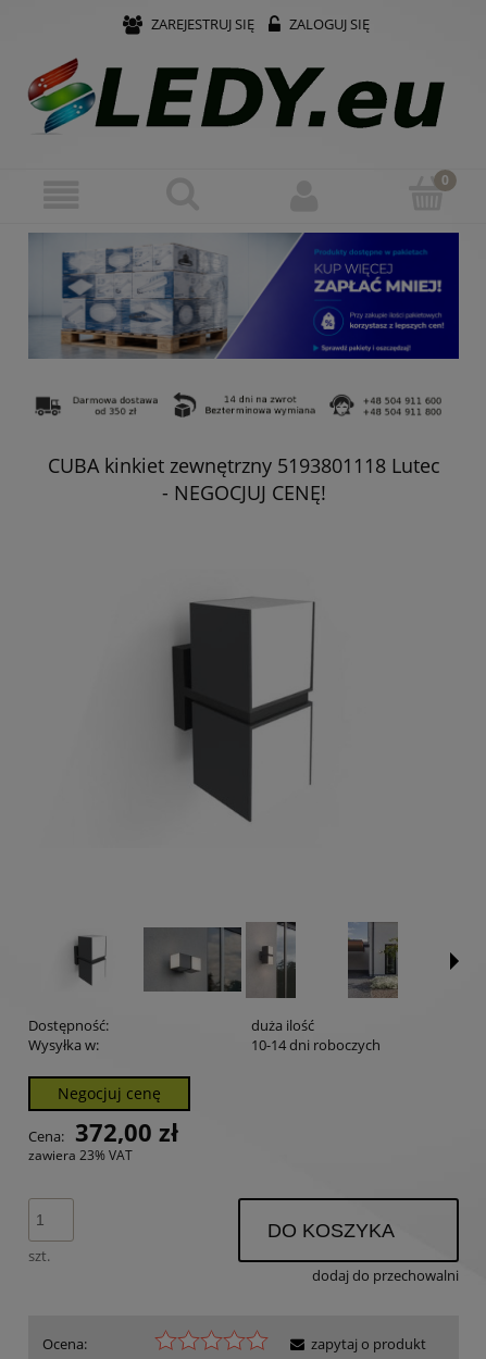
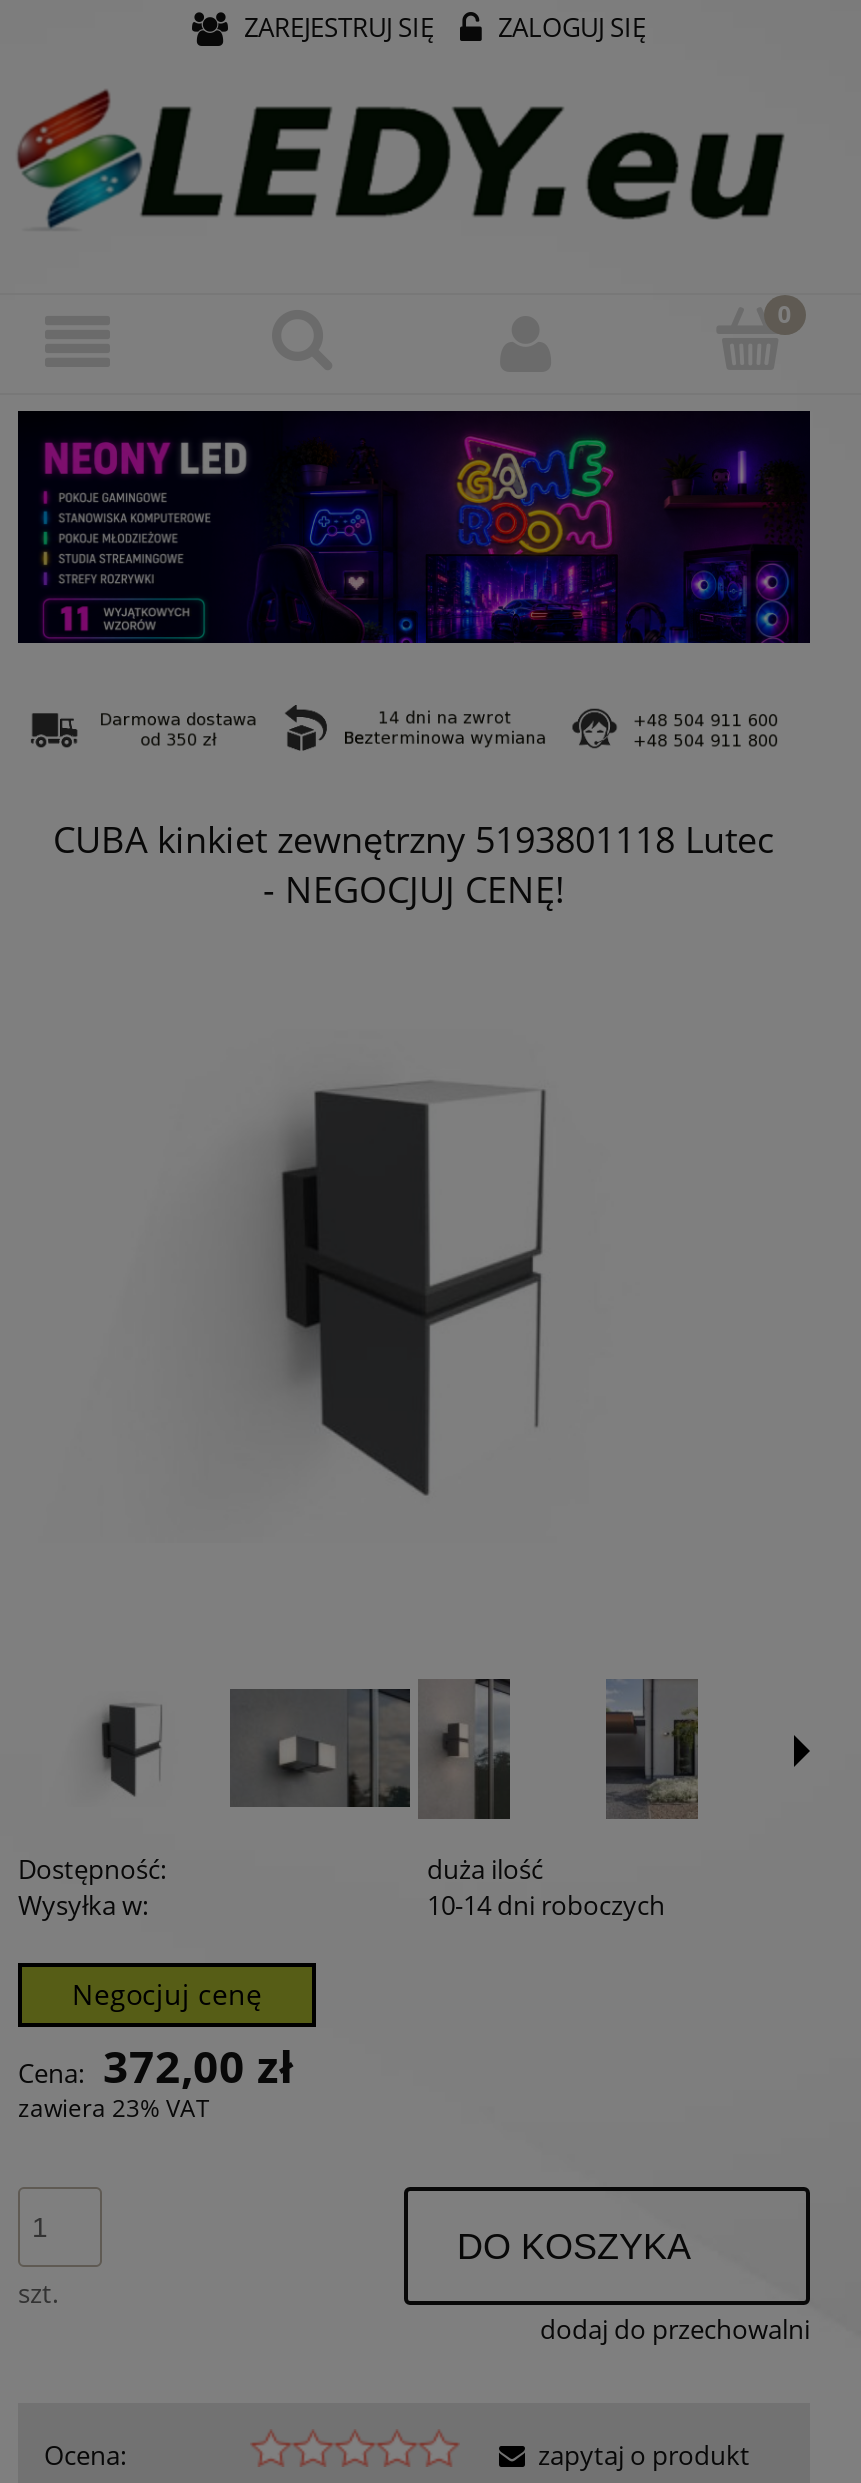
- [image]
+ [image]
